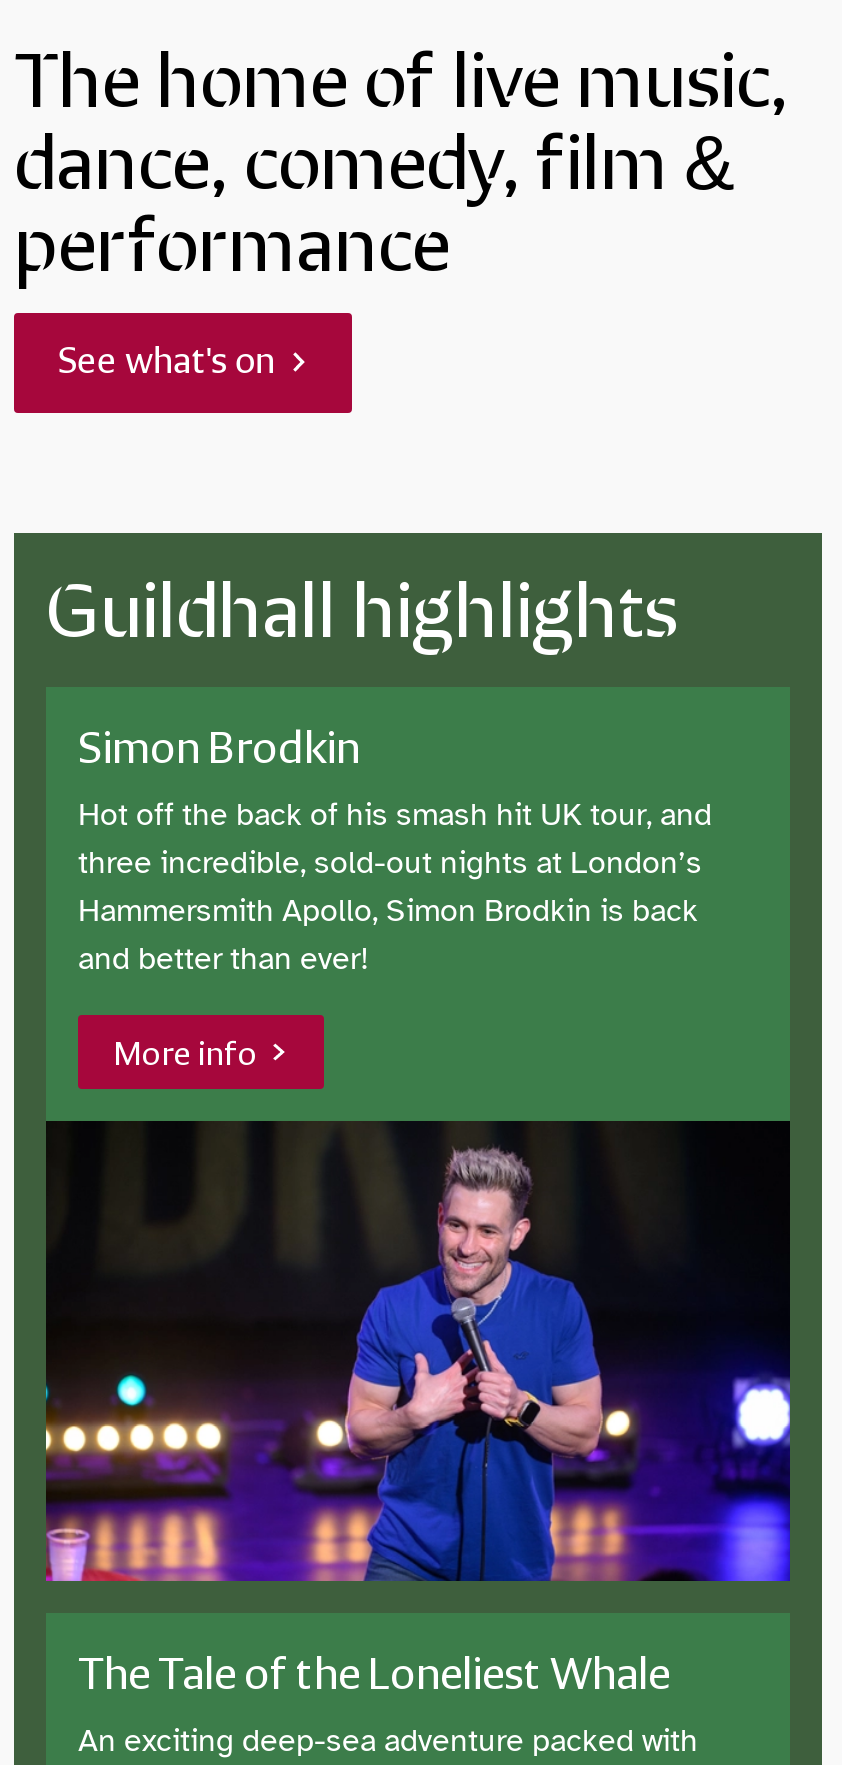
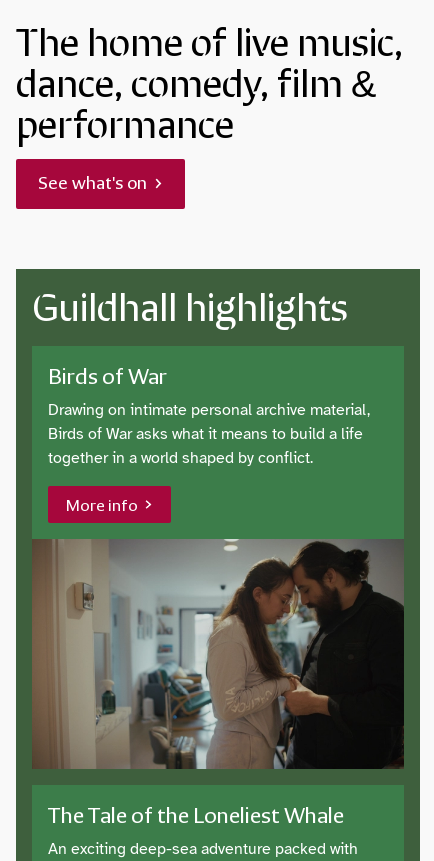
- Simon Brodkin
- Hot off the back of his smash hit UK tour, and
- three incredible, sold-out nights at London’s
- Hammersmith Apollo, Simon Brodkin is back
- and better than ever!
+ Birds of War
+ Drawing on intimate personal archive material,
+ Birds of War asks what it means to build a life
+ together in a world shaped by conflict.

- [image]
+ [image]
